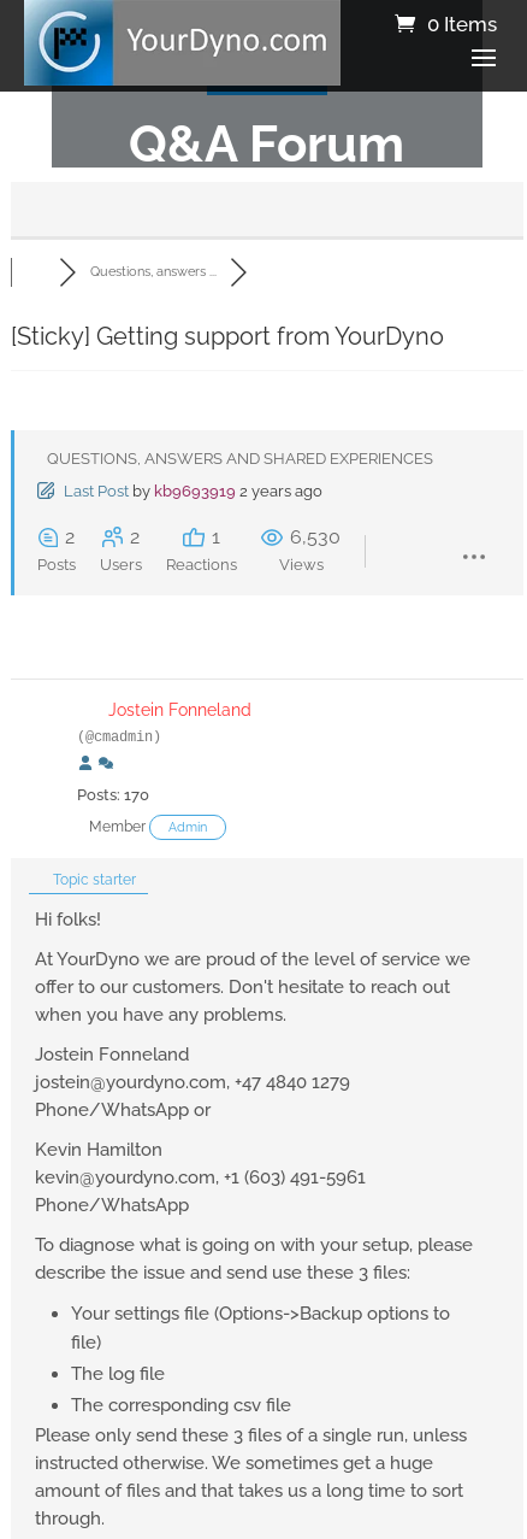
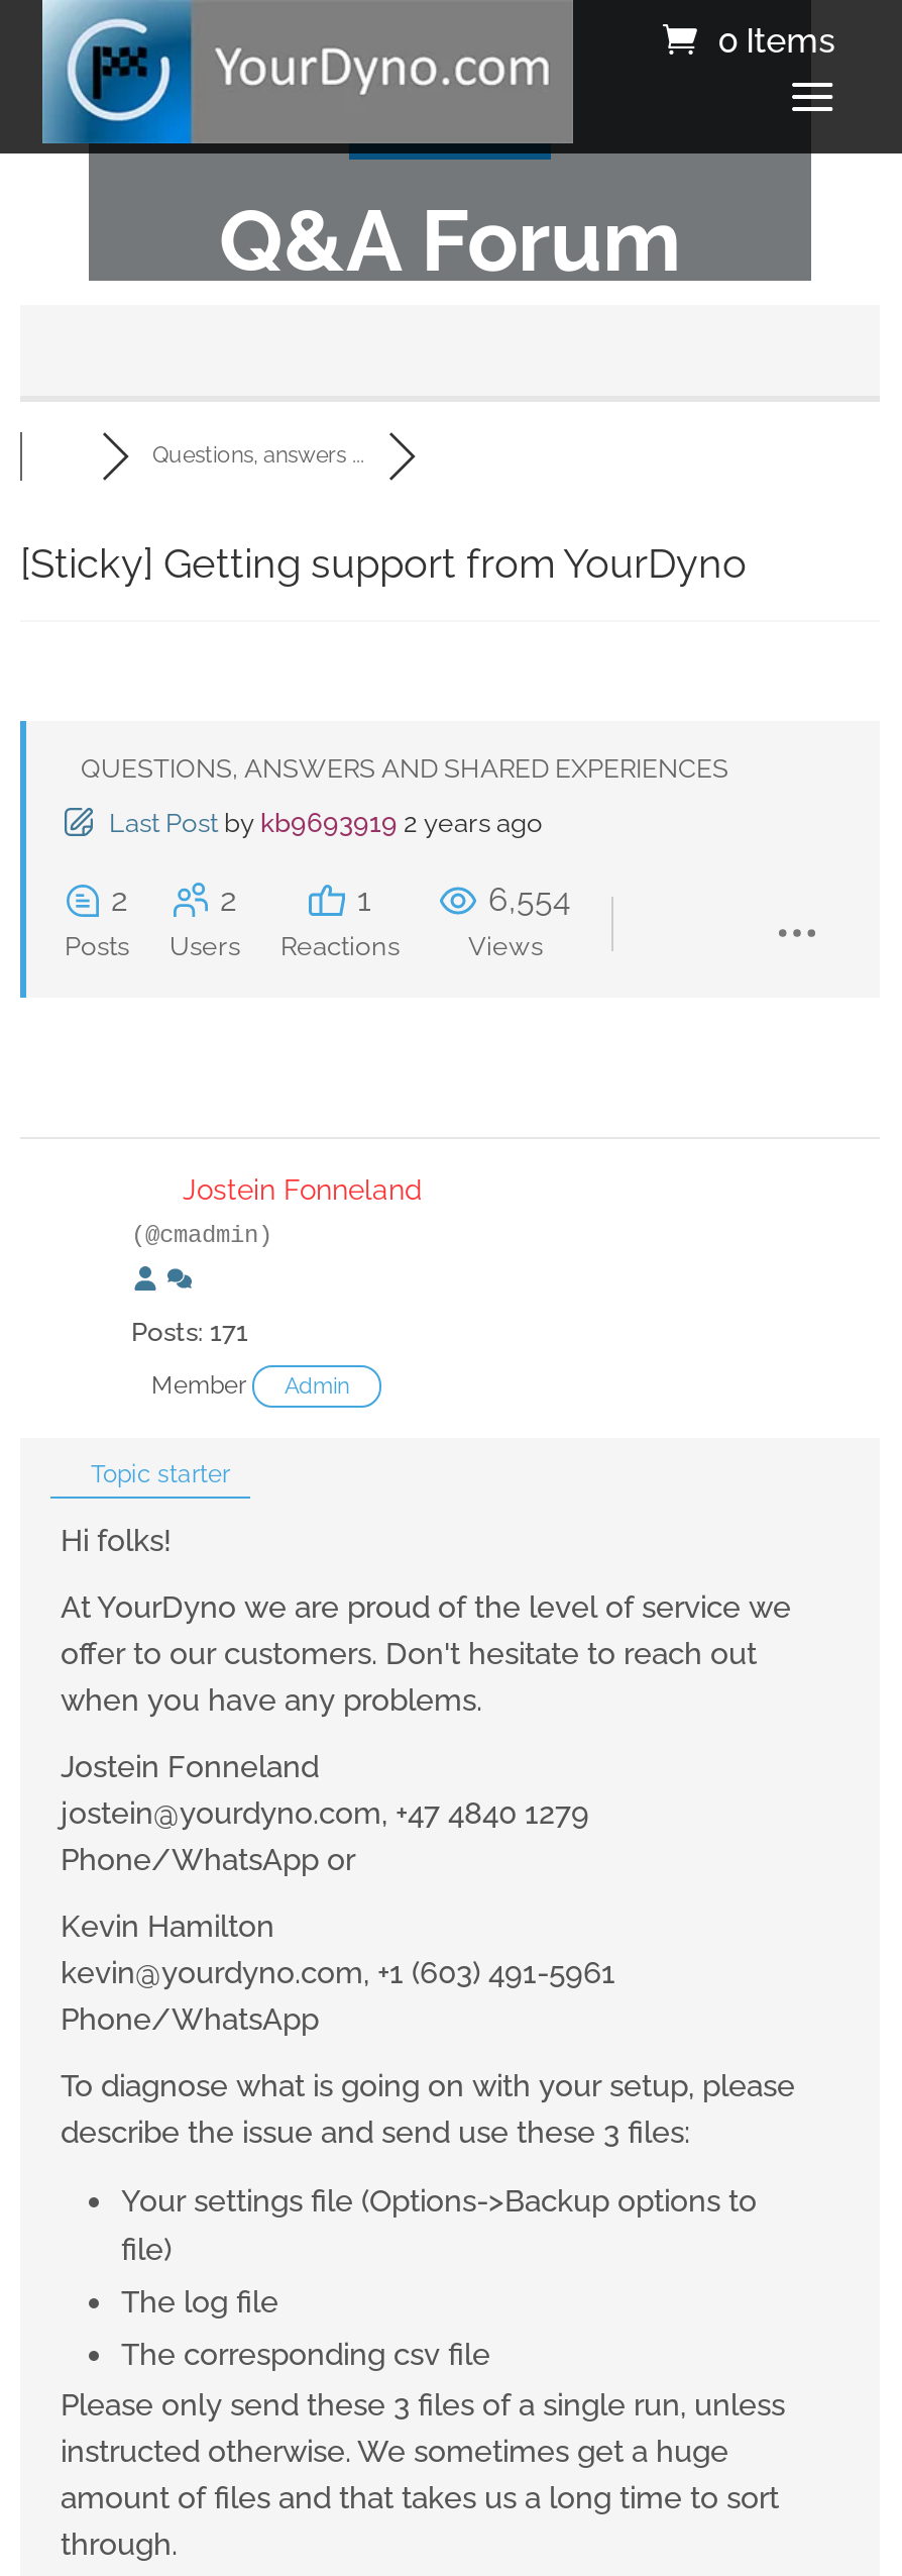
- 6,530
+ 6,554

- Posts: 170
+ Posts: 171
